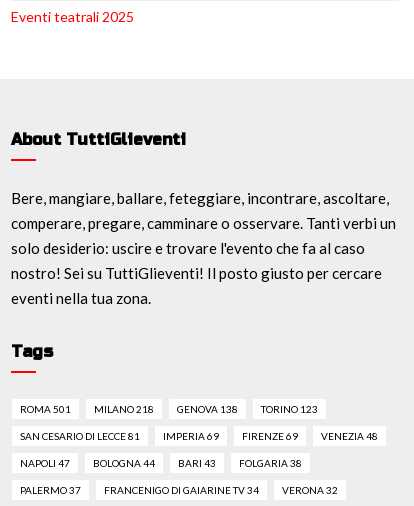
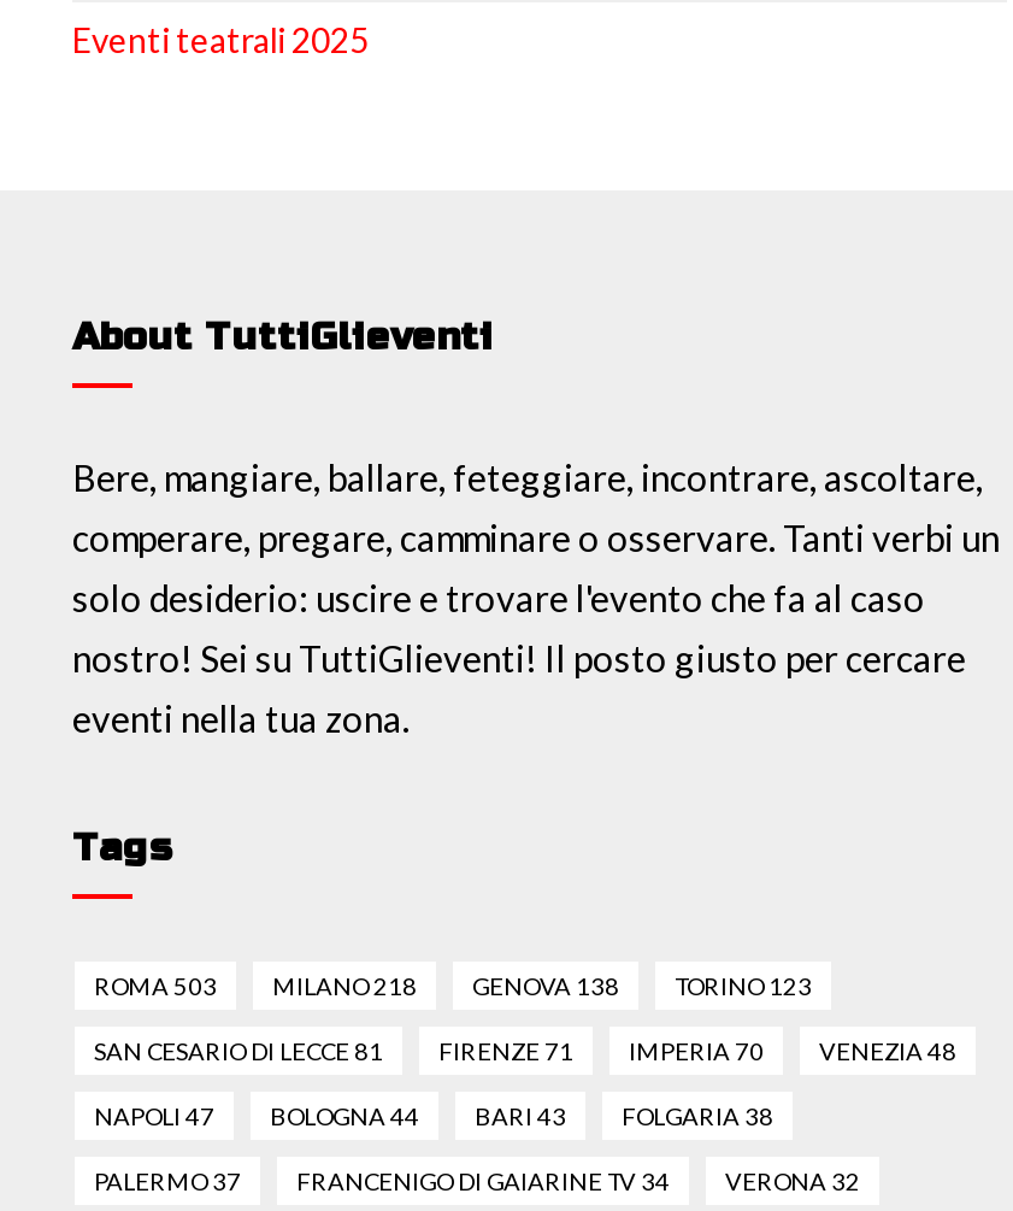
- ROMA 501 MILANO 218 GENOVA 138 TORINO 123
+ ROMA 503 MILANO 218 GENOVA 138 TORINO 123

- IMPERIA 69
- FIRENZE 69
+ FIRENZE 71
+ IMPERIA 70
